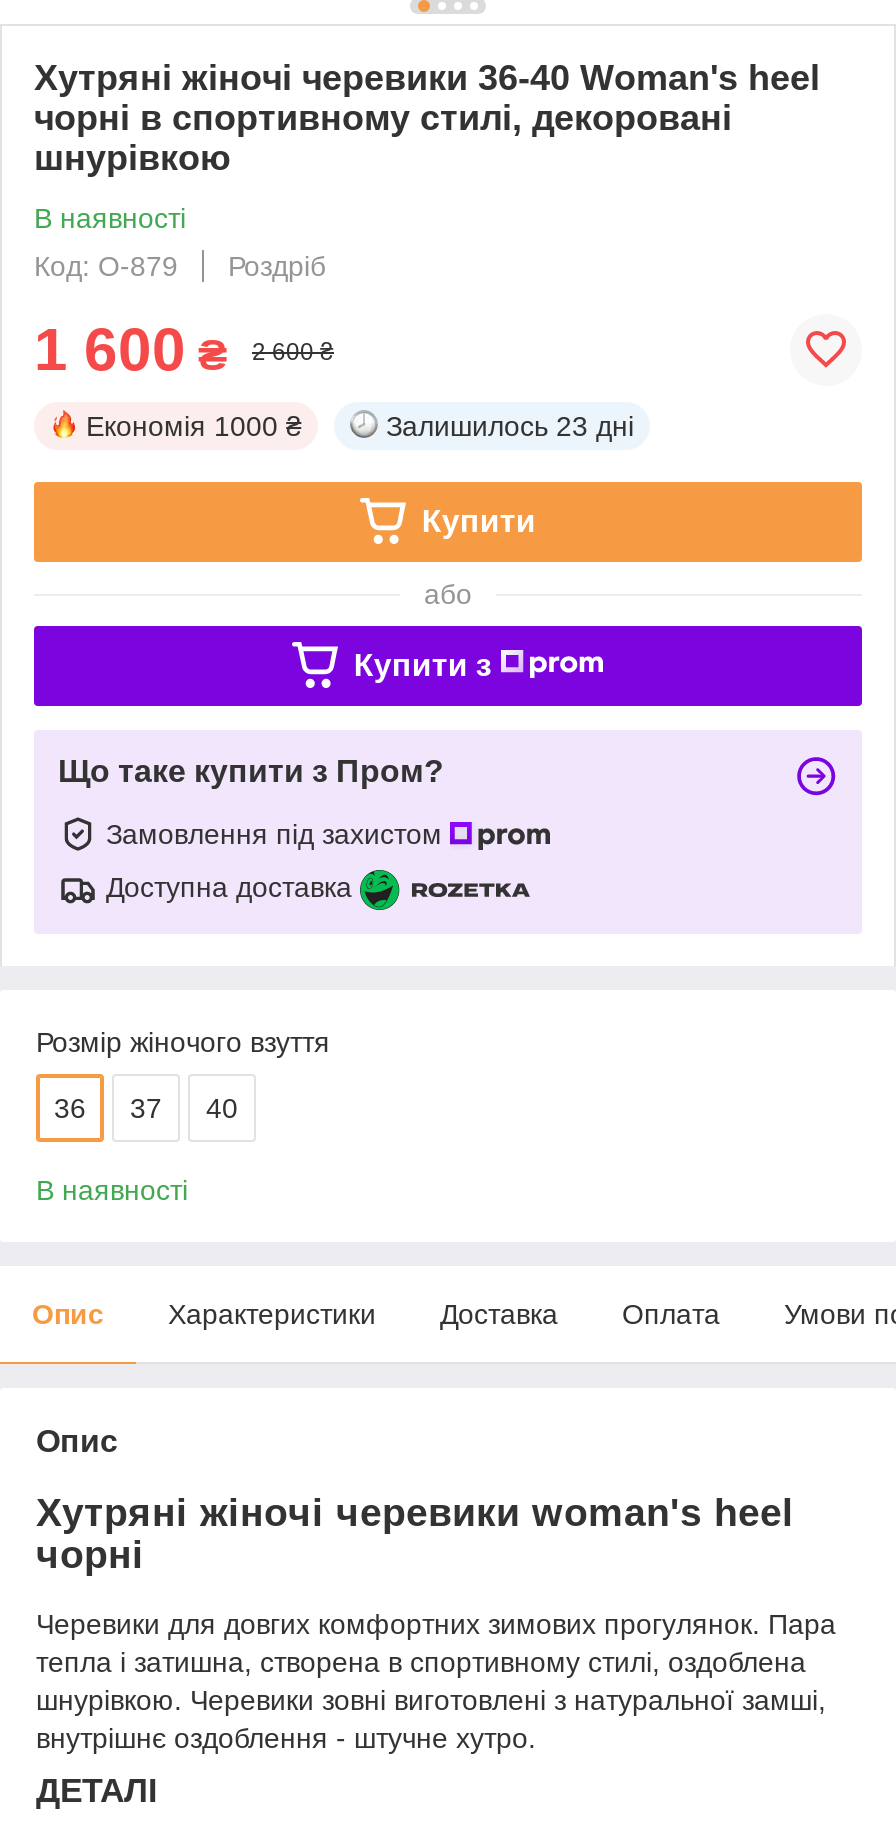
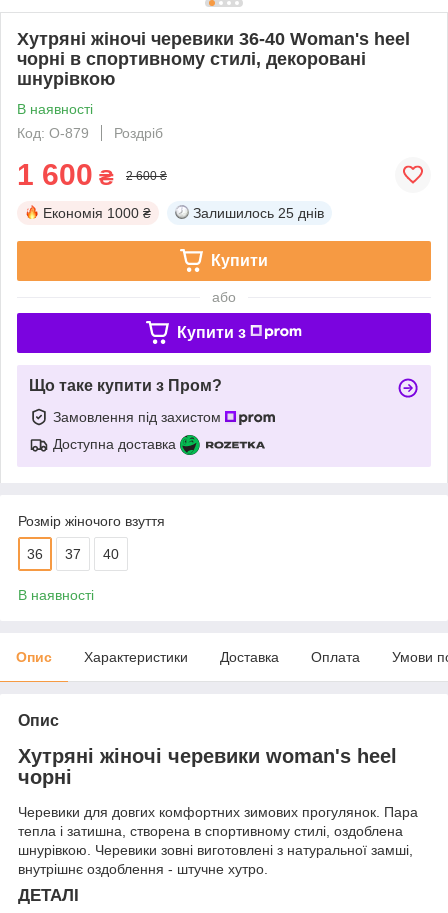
- Залишилось 23 дні
+ Залишилось 25 днів
